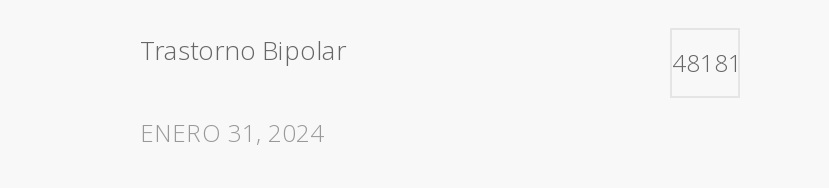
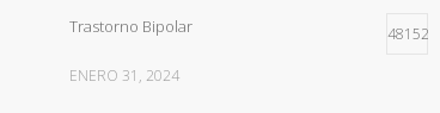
- 48181
+ 48152
